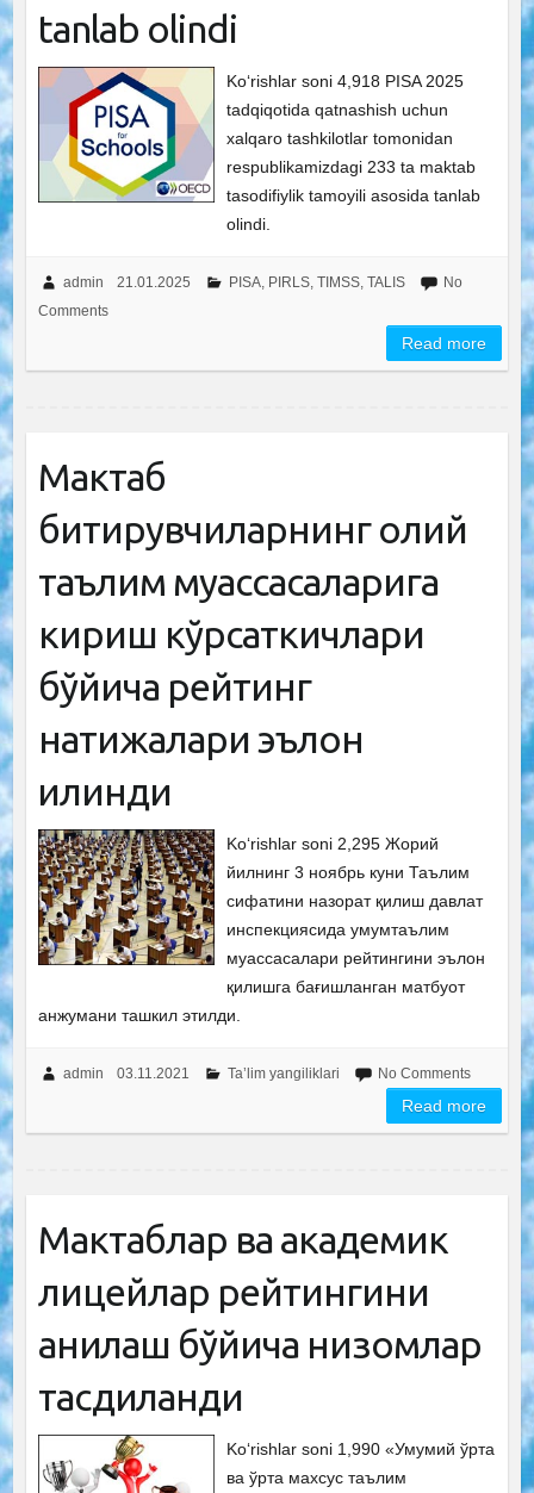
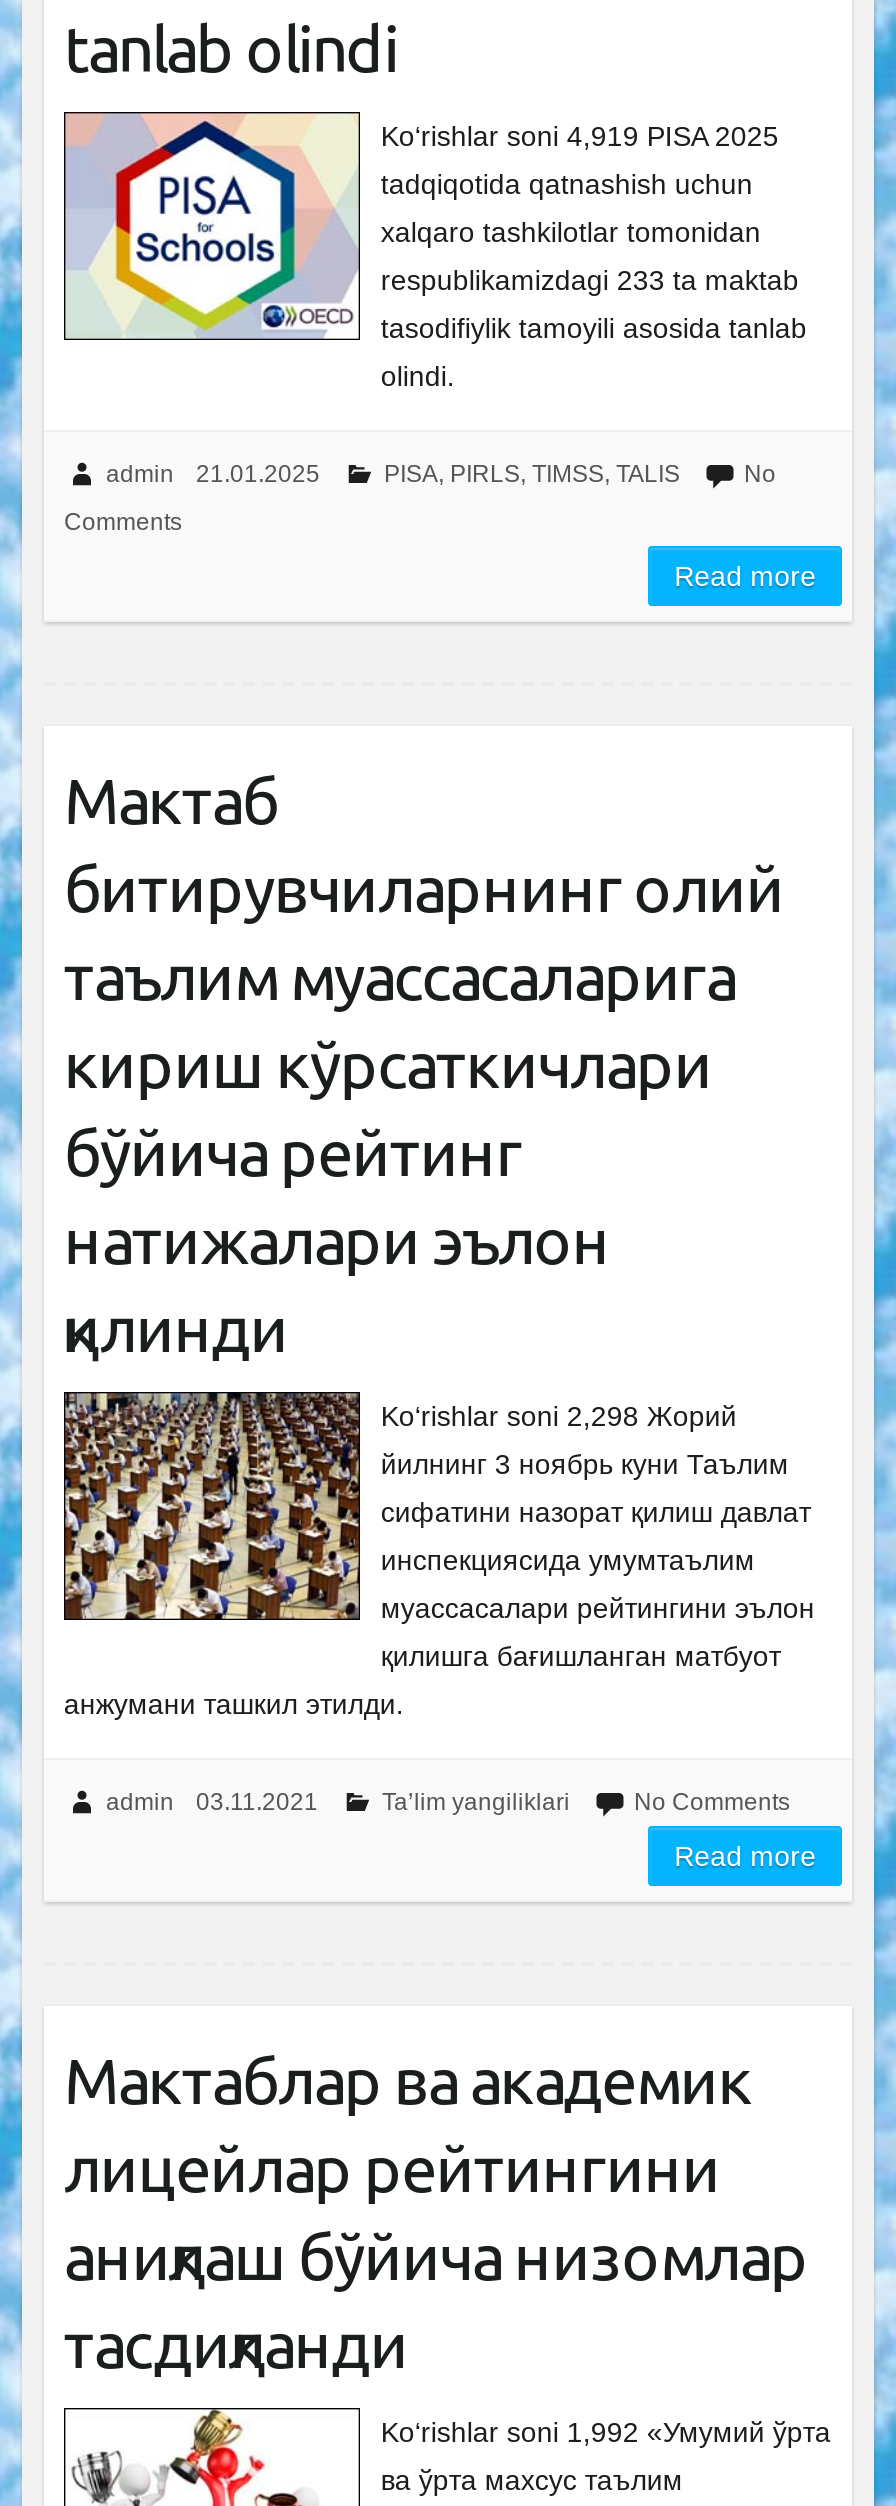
- Ko‘rishlar soni 4,918 PISA 2025
+ Ko‘rishlar soni 4,919 PISA 2025

- Ko‘rishlar soni 2,295 Жорий
+ Ko‘rishlar soni 2,298 Жорий

- Ko‘rishlar soni 1,990 «Умумий ўрта
+ Ko‘rishlar soni 1,992 «Умумий ўрта
